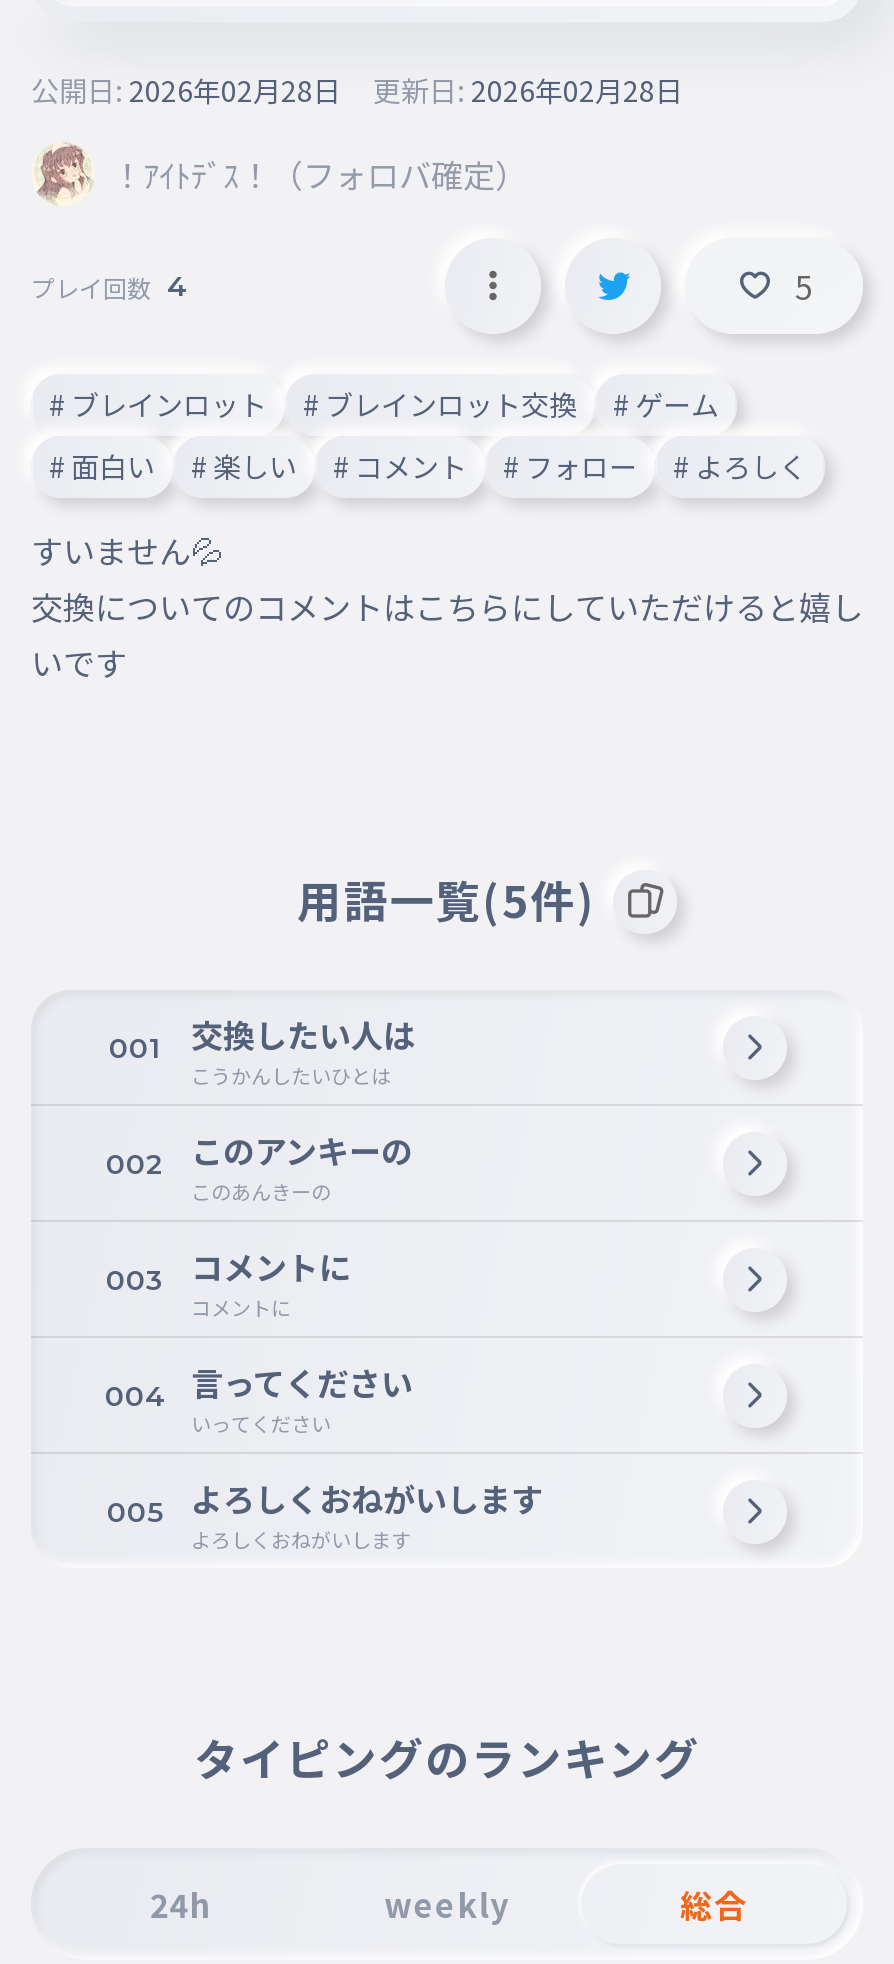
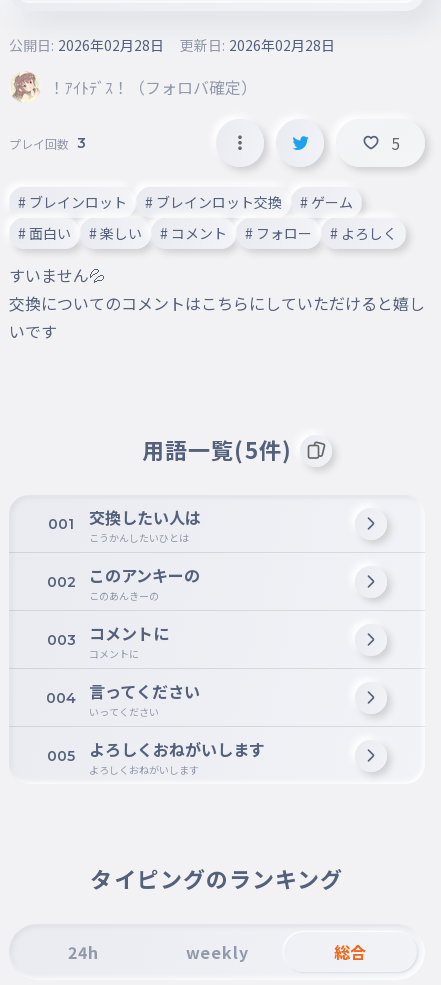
- プレイ回数 4
+ プレイ回数 3
